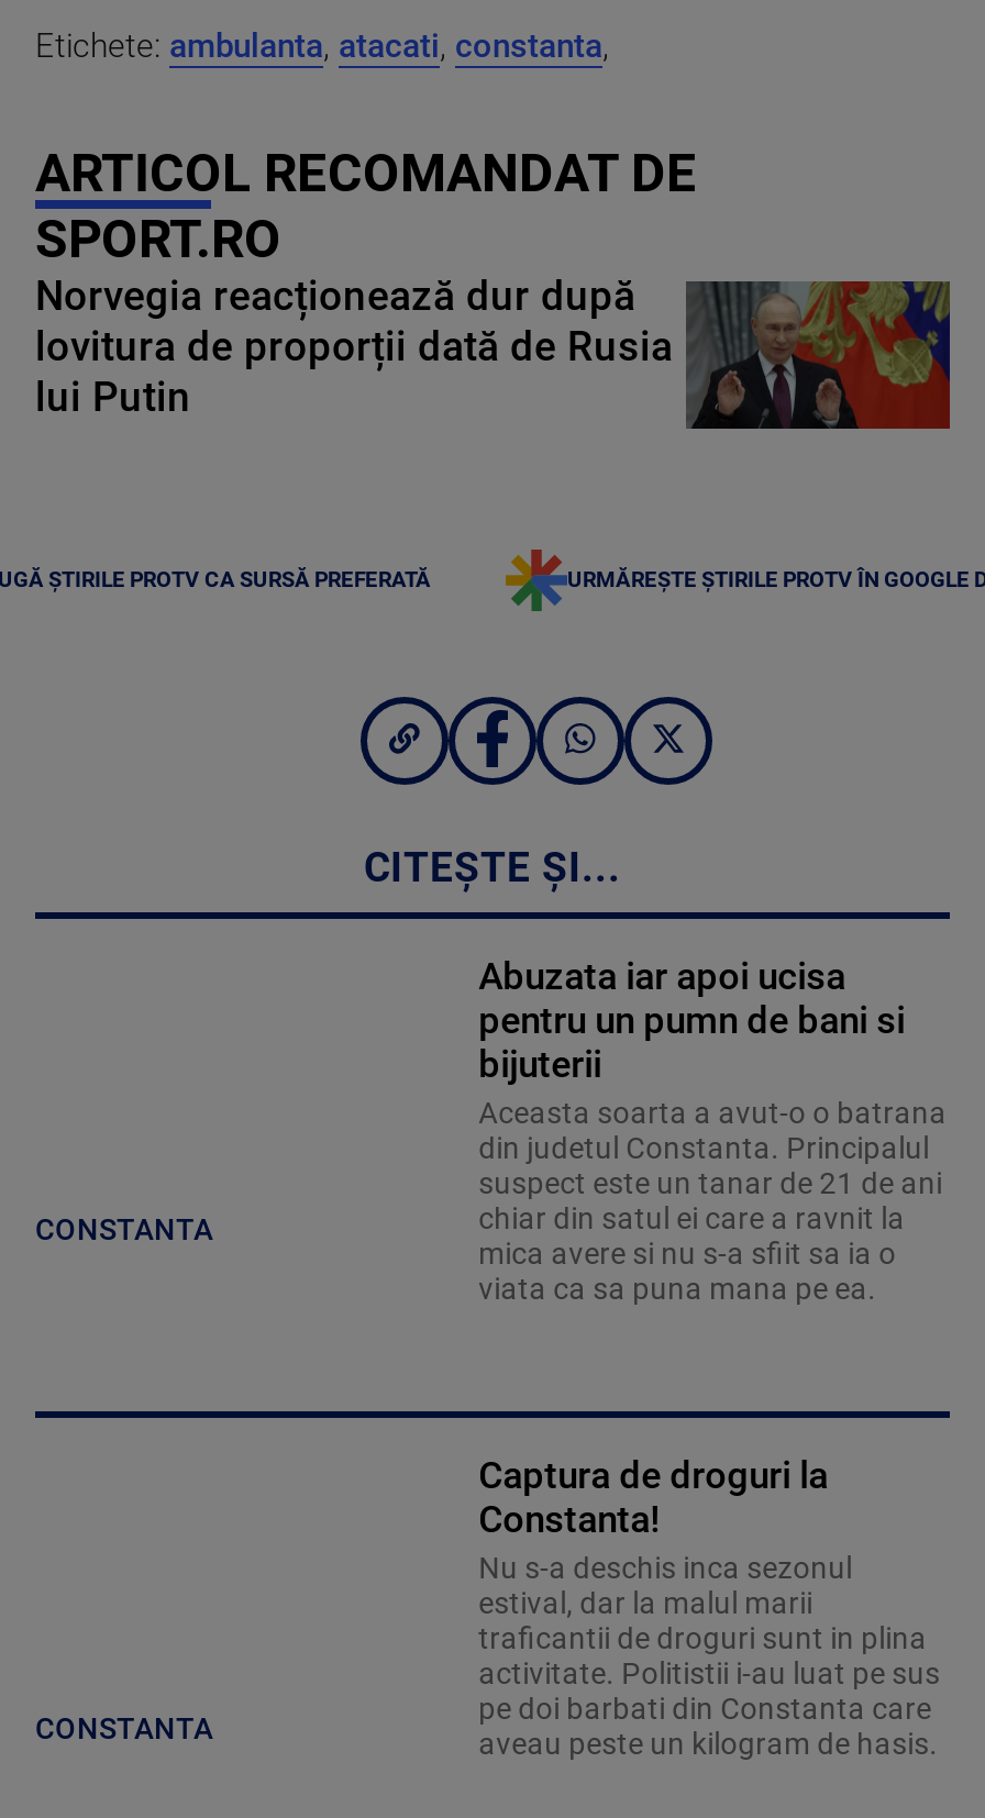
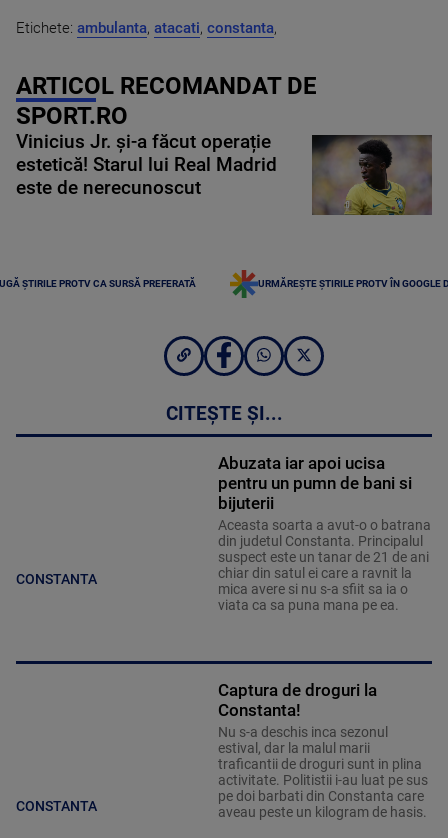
- [image]
- Norvegia reacționează dur după
- lovitura de proporții dată de Rusia
- lui Putin
+ [image]
+ Vinicius Jr. și-a făcut operație
+ estetică! Starul lui Real Madrid
+ este de nerecunoscut
